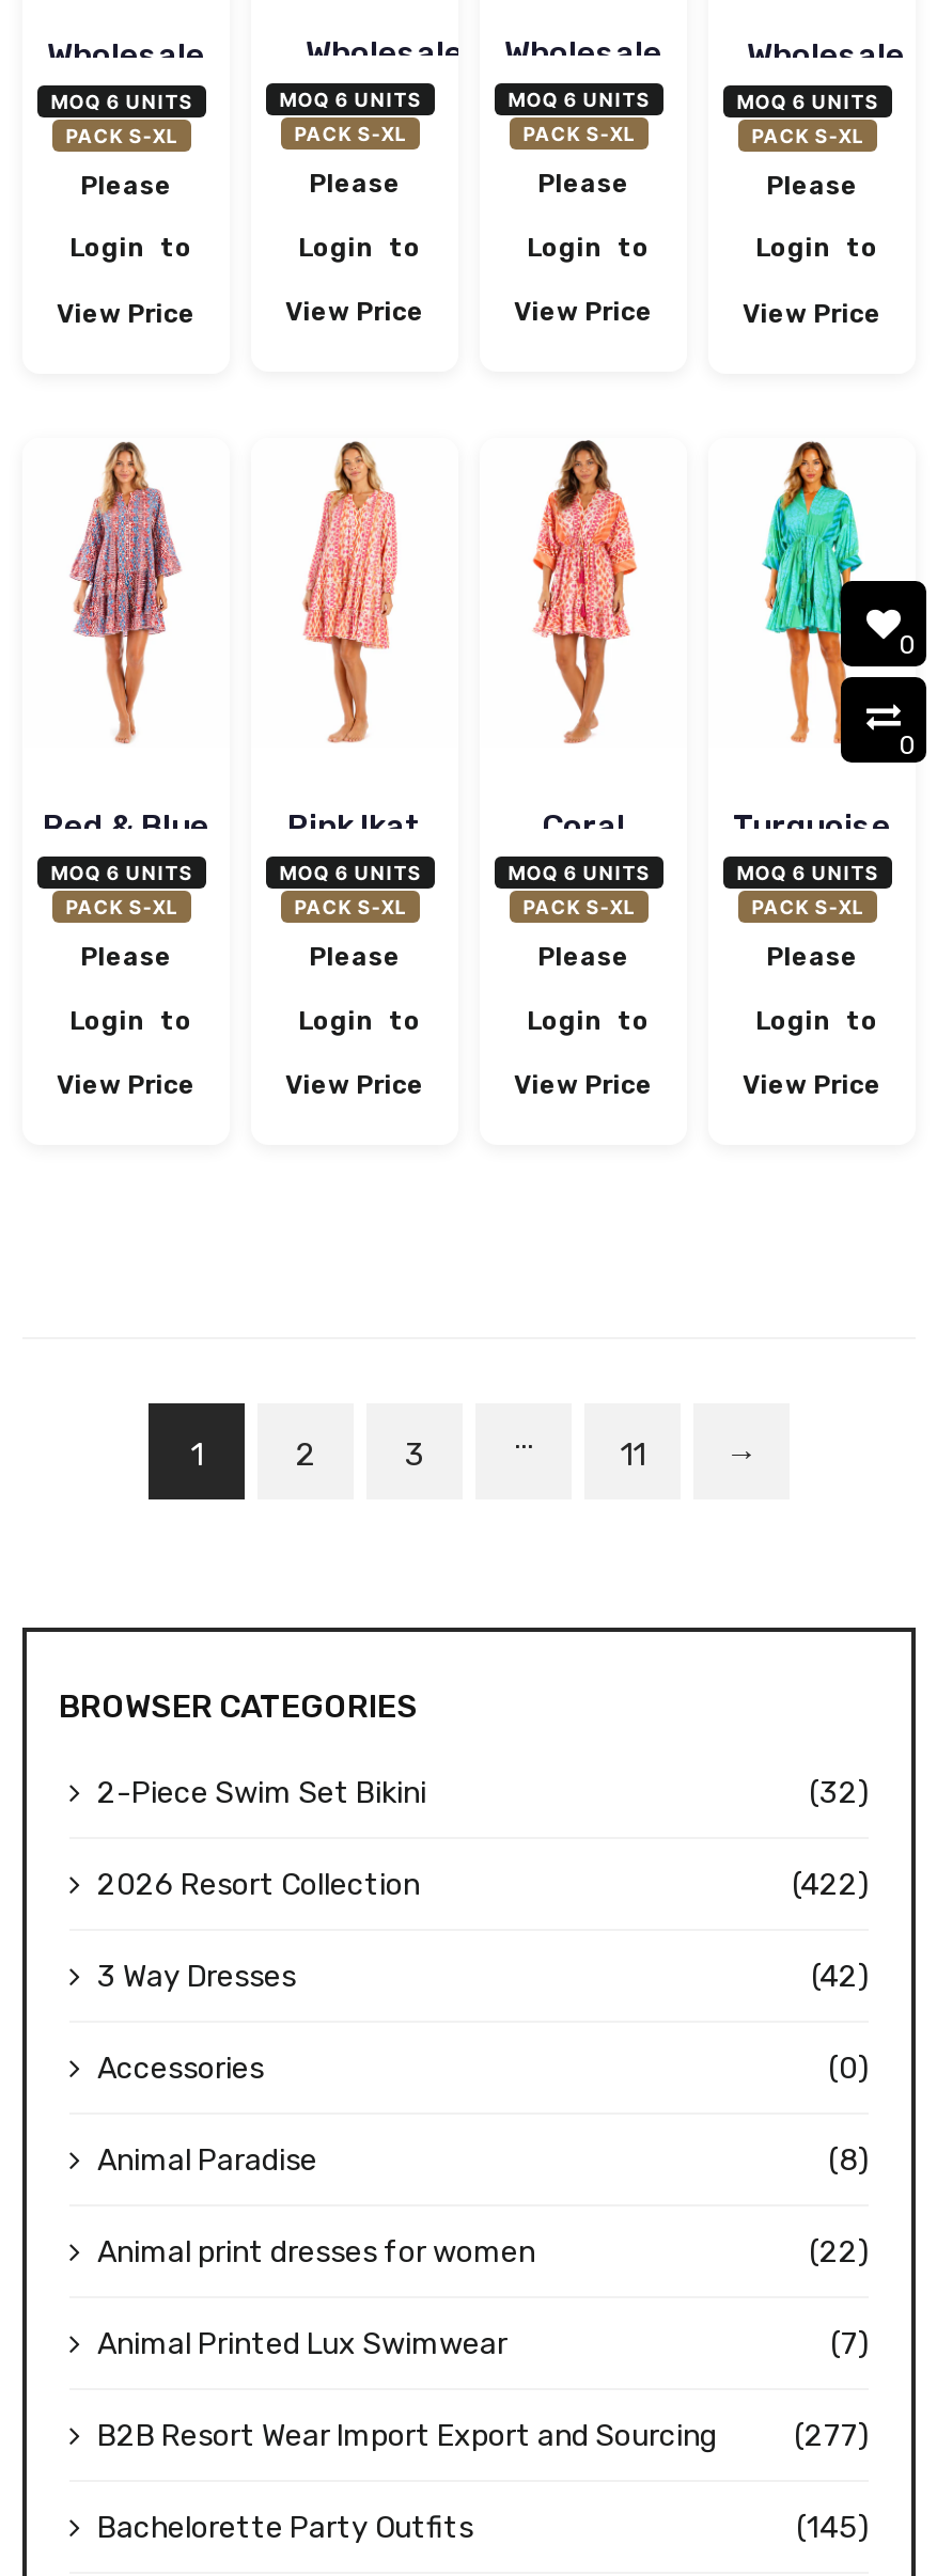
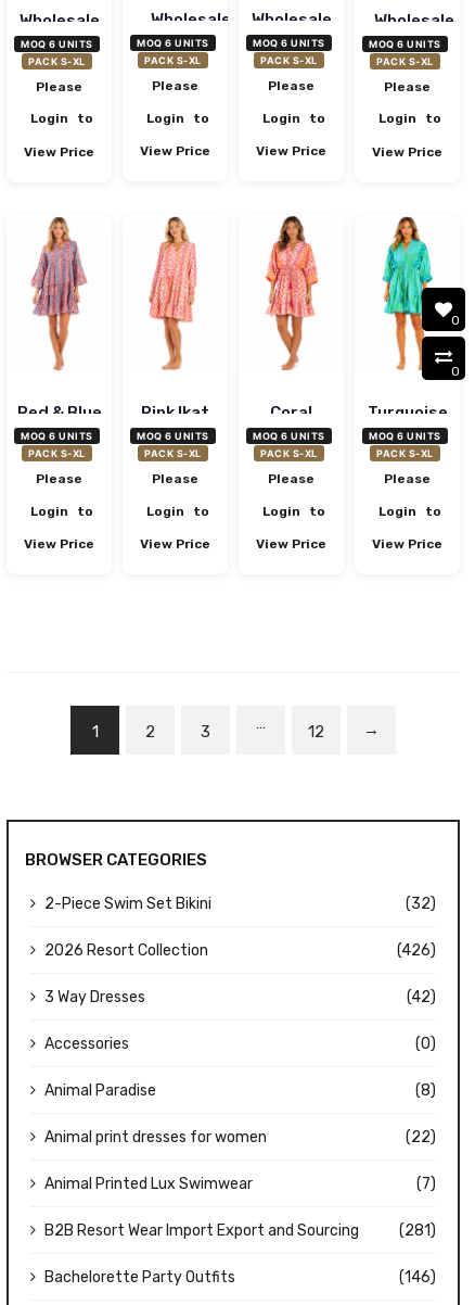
- 11
+ 12

- (422)
+ (426)

- (277)
+ (281)

- (145)
+ (146)
